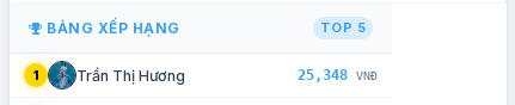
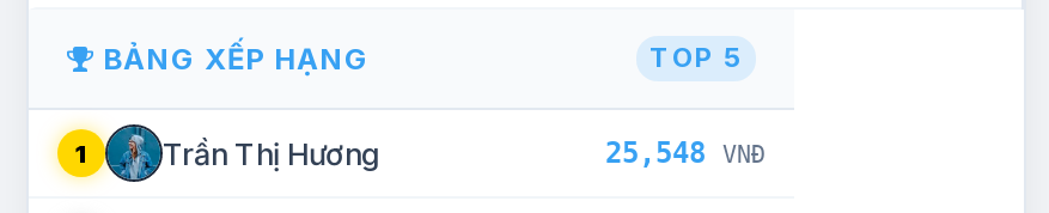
- 25,348 VNĐ
+ 25,548 VNĐ
